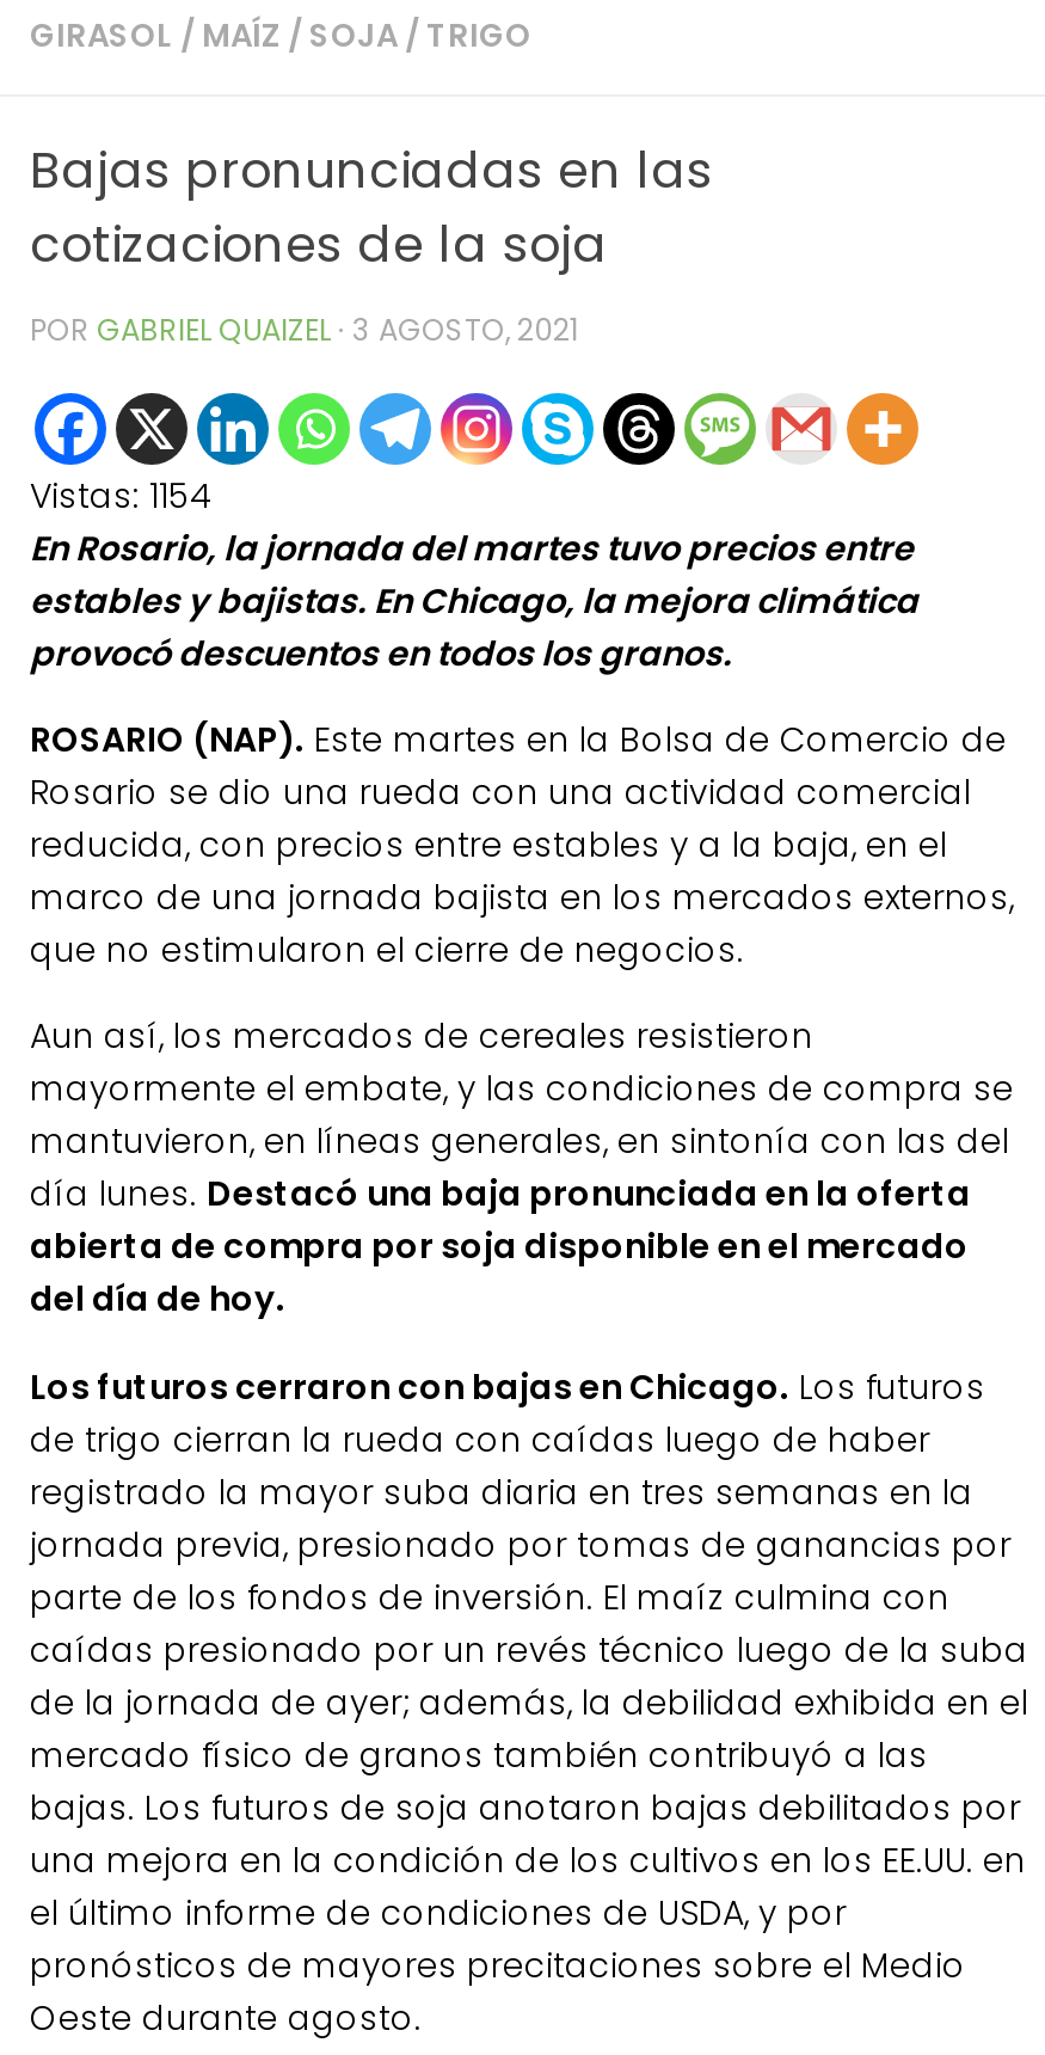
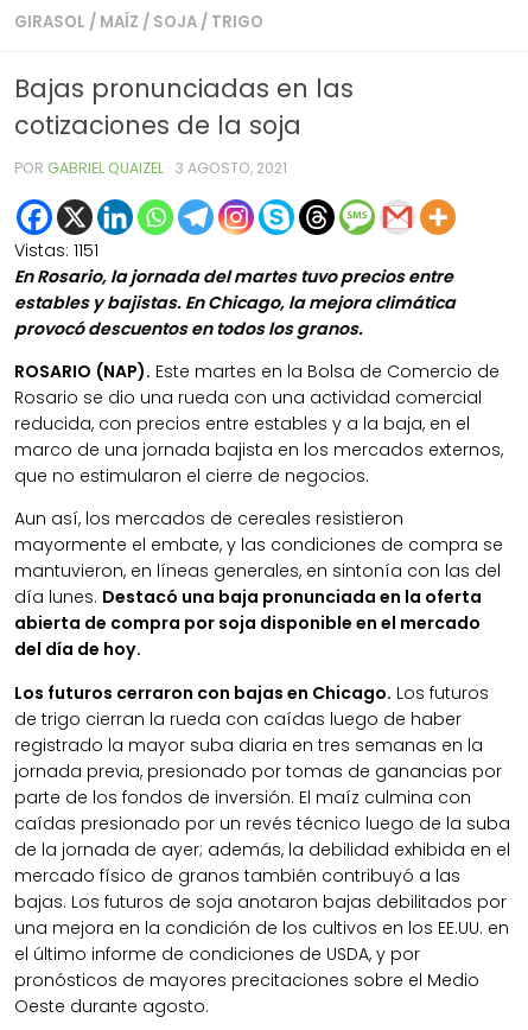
- Vistas: 1154
+ Vistas: 1151
